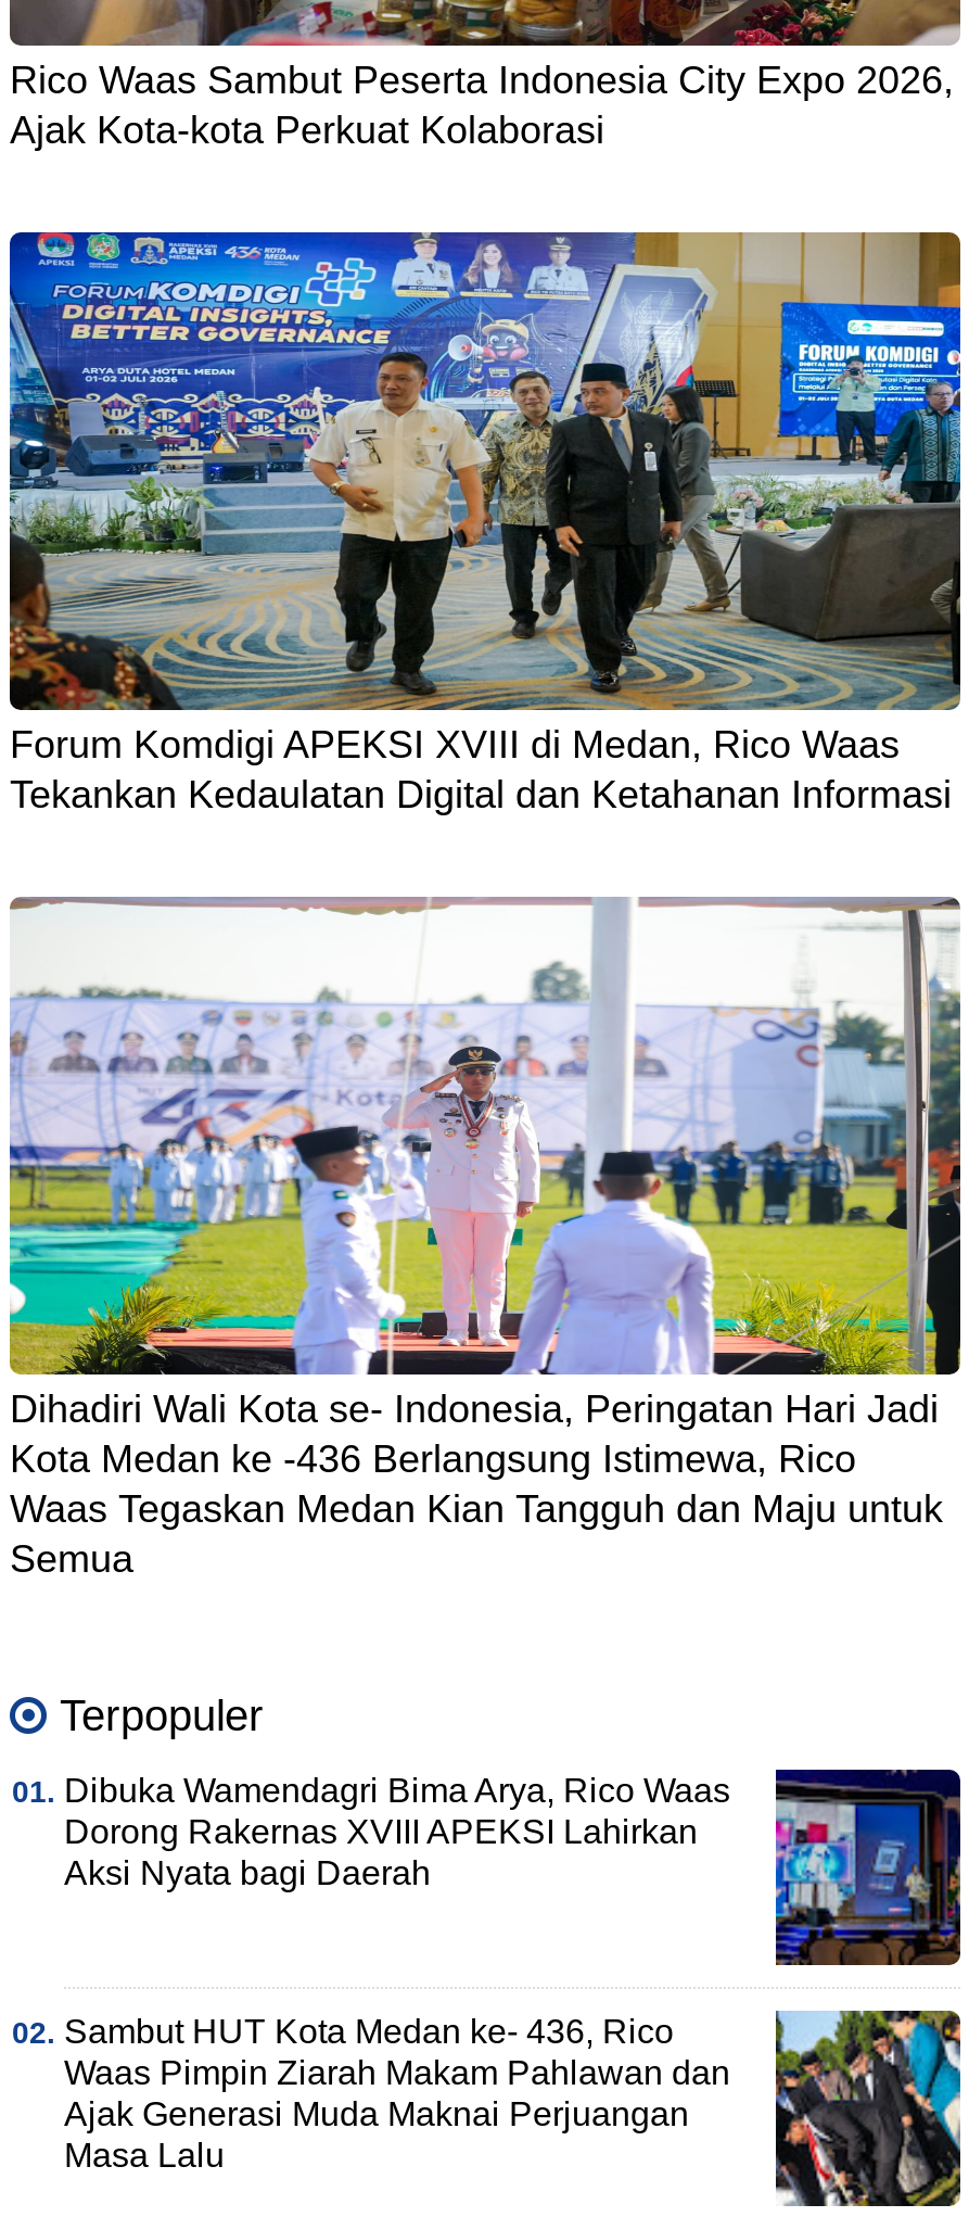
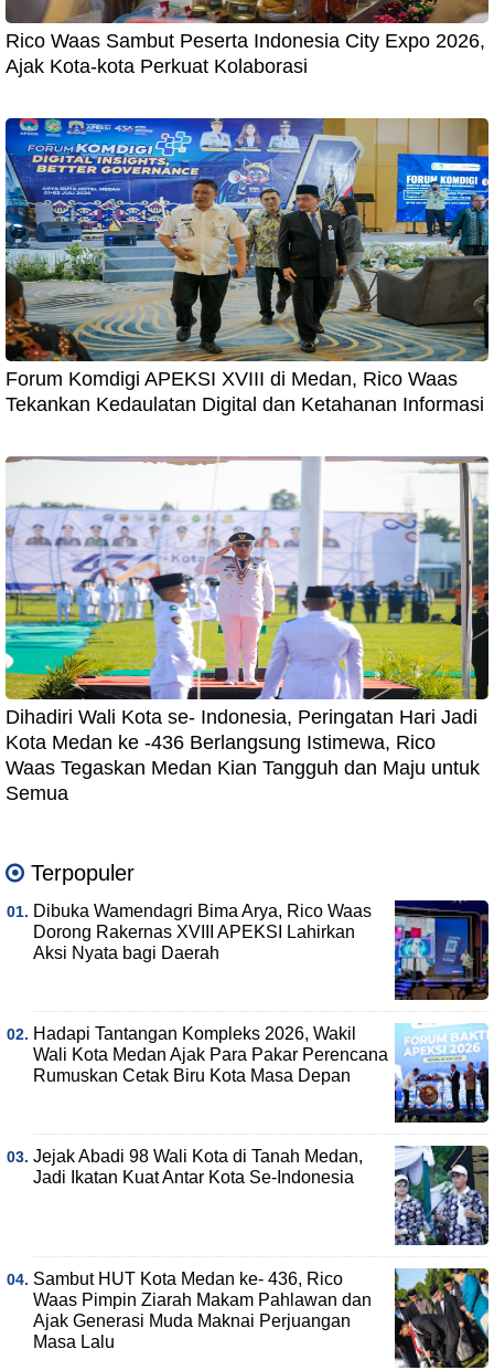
+ [image]
+ Hadapi Tantangan Kompleks 2026, Wakil
+ Wali Kota Medan Ajak Para Pakar Perencana
+ Rumuskan Cetak Biru Kota Masa Depan

+ [image]
+ Jejak Abadi 98 Wali Kota di Tanah Medan,
+ Jadi Ikatan Kuat Antar Kota Se-Indonesia
